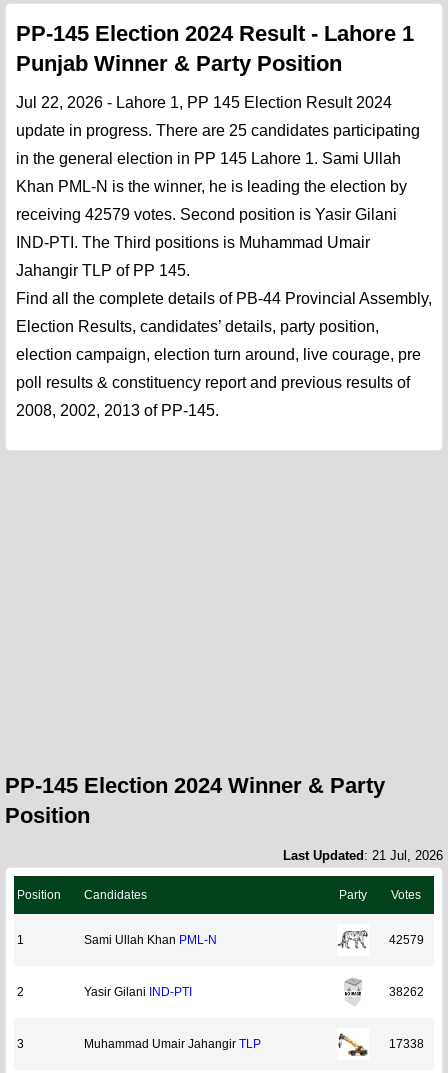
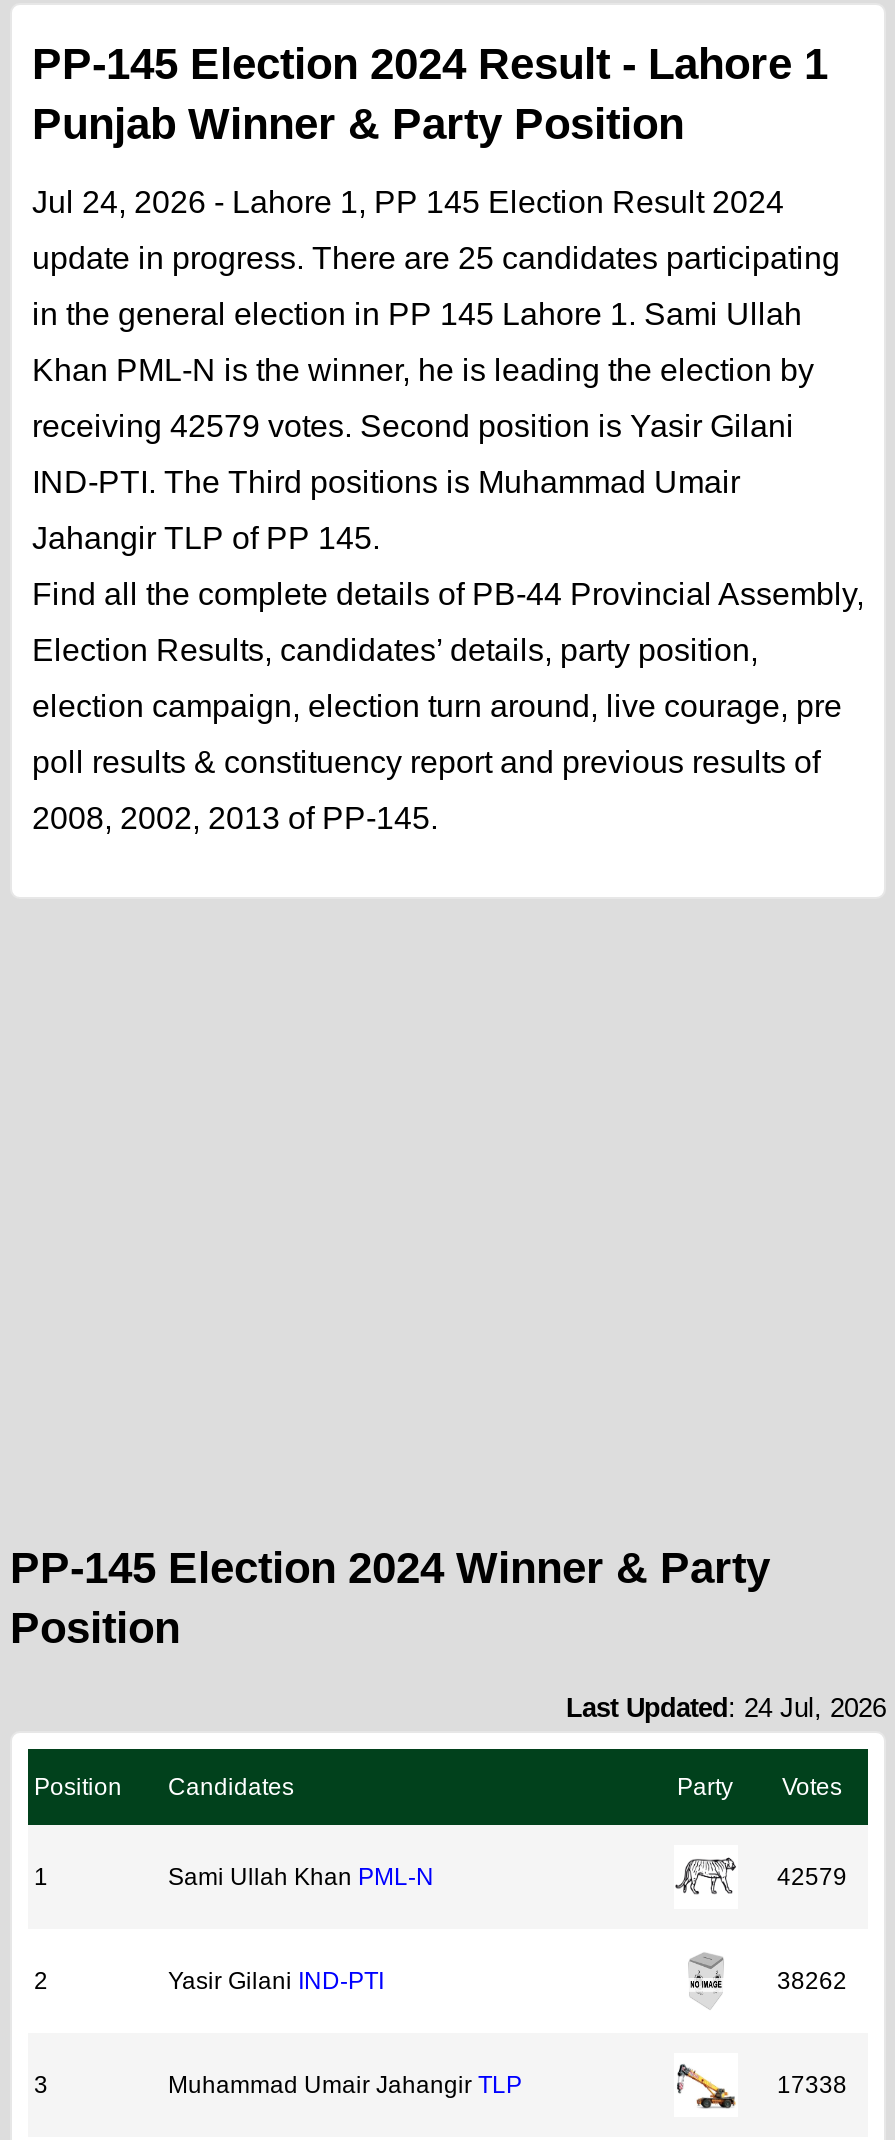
- Jul 22, 2026 - Lahore 1, PP 145 Election Result 2024
+ Jul 24, 2026 - Lahore 1, PP 145 Election Result 2024

- Last Updated: 21 Jul, 2026
+ Last Updated: 24 Jul, 2026
